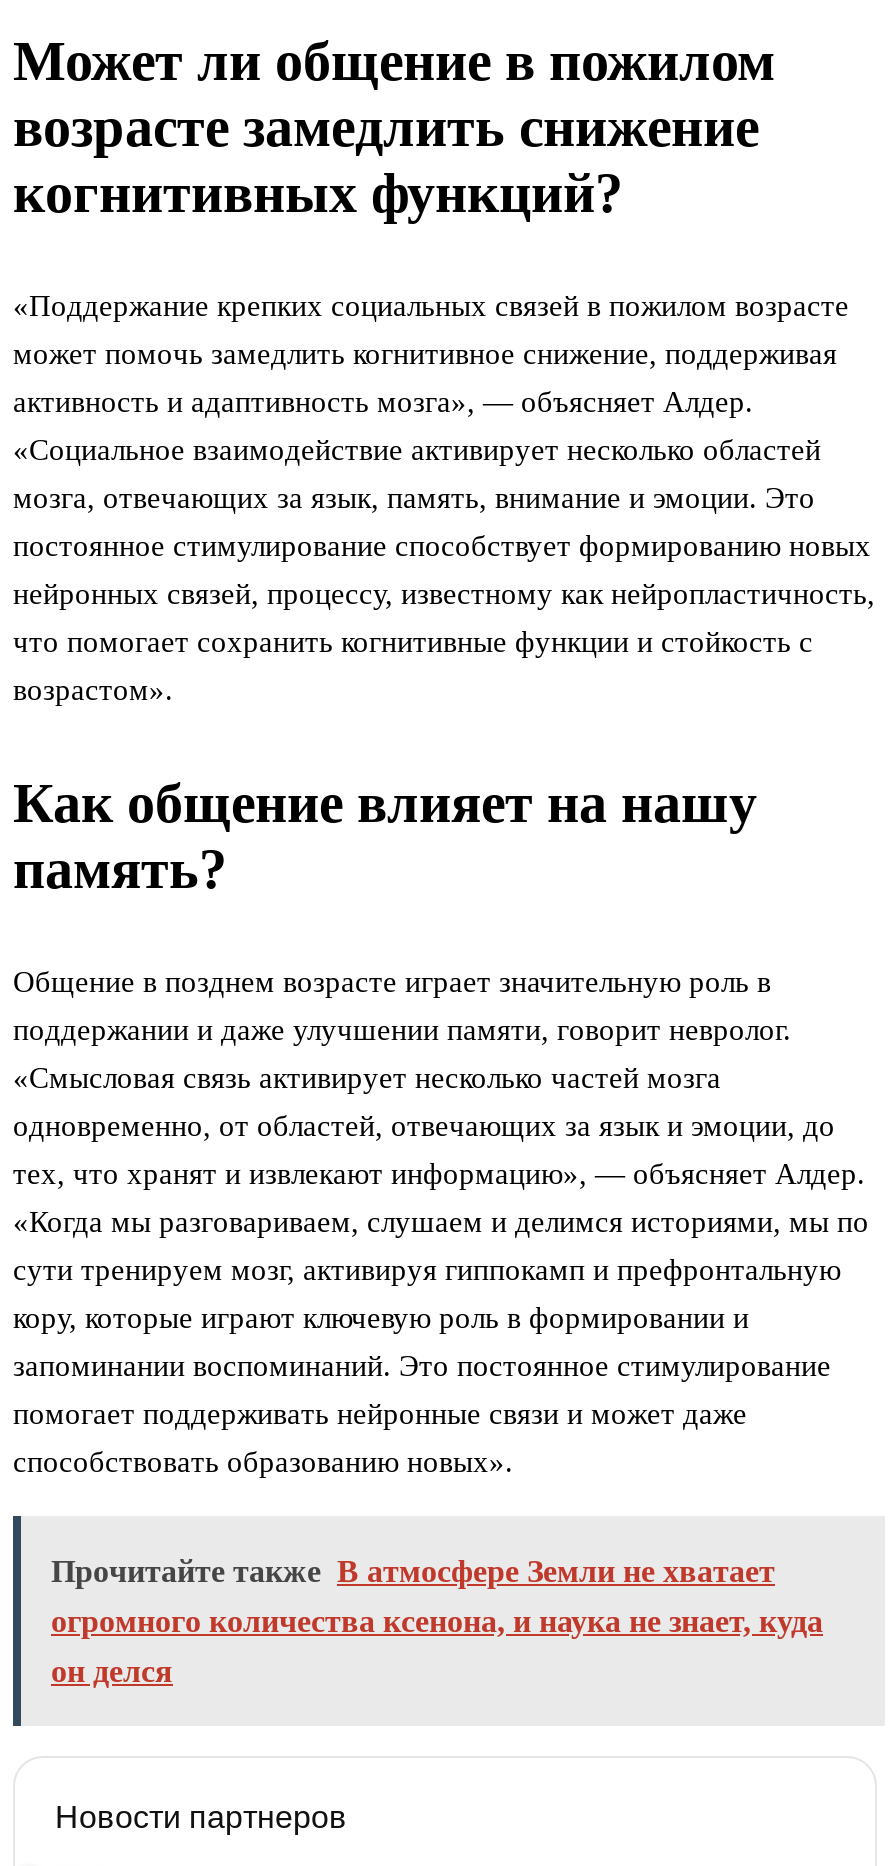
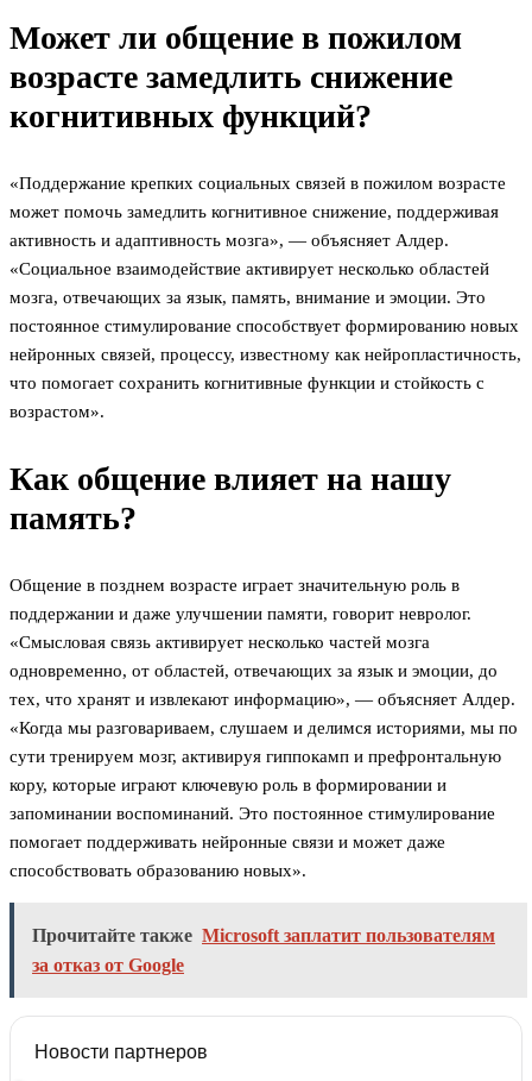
- Прочитайте также В атмосфере Земли не хватает
- огромного количества ксенона, и наука не знает, куда
- он делся
+ Прочитайте также Microsoft заплатит пользователям
+ за отказ от Google
